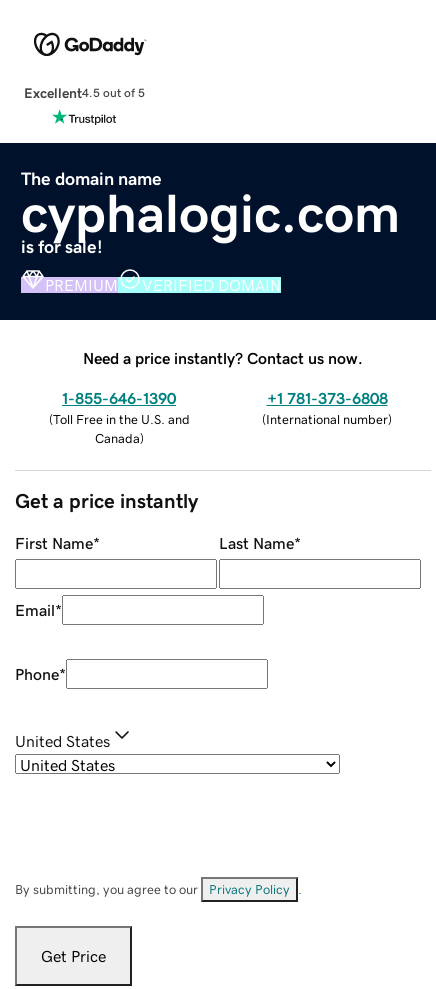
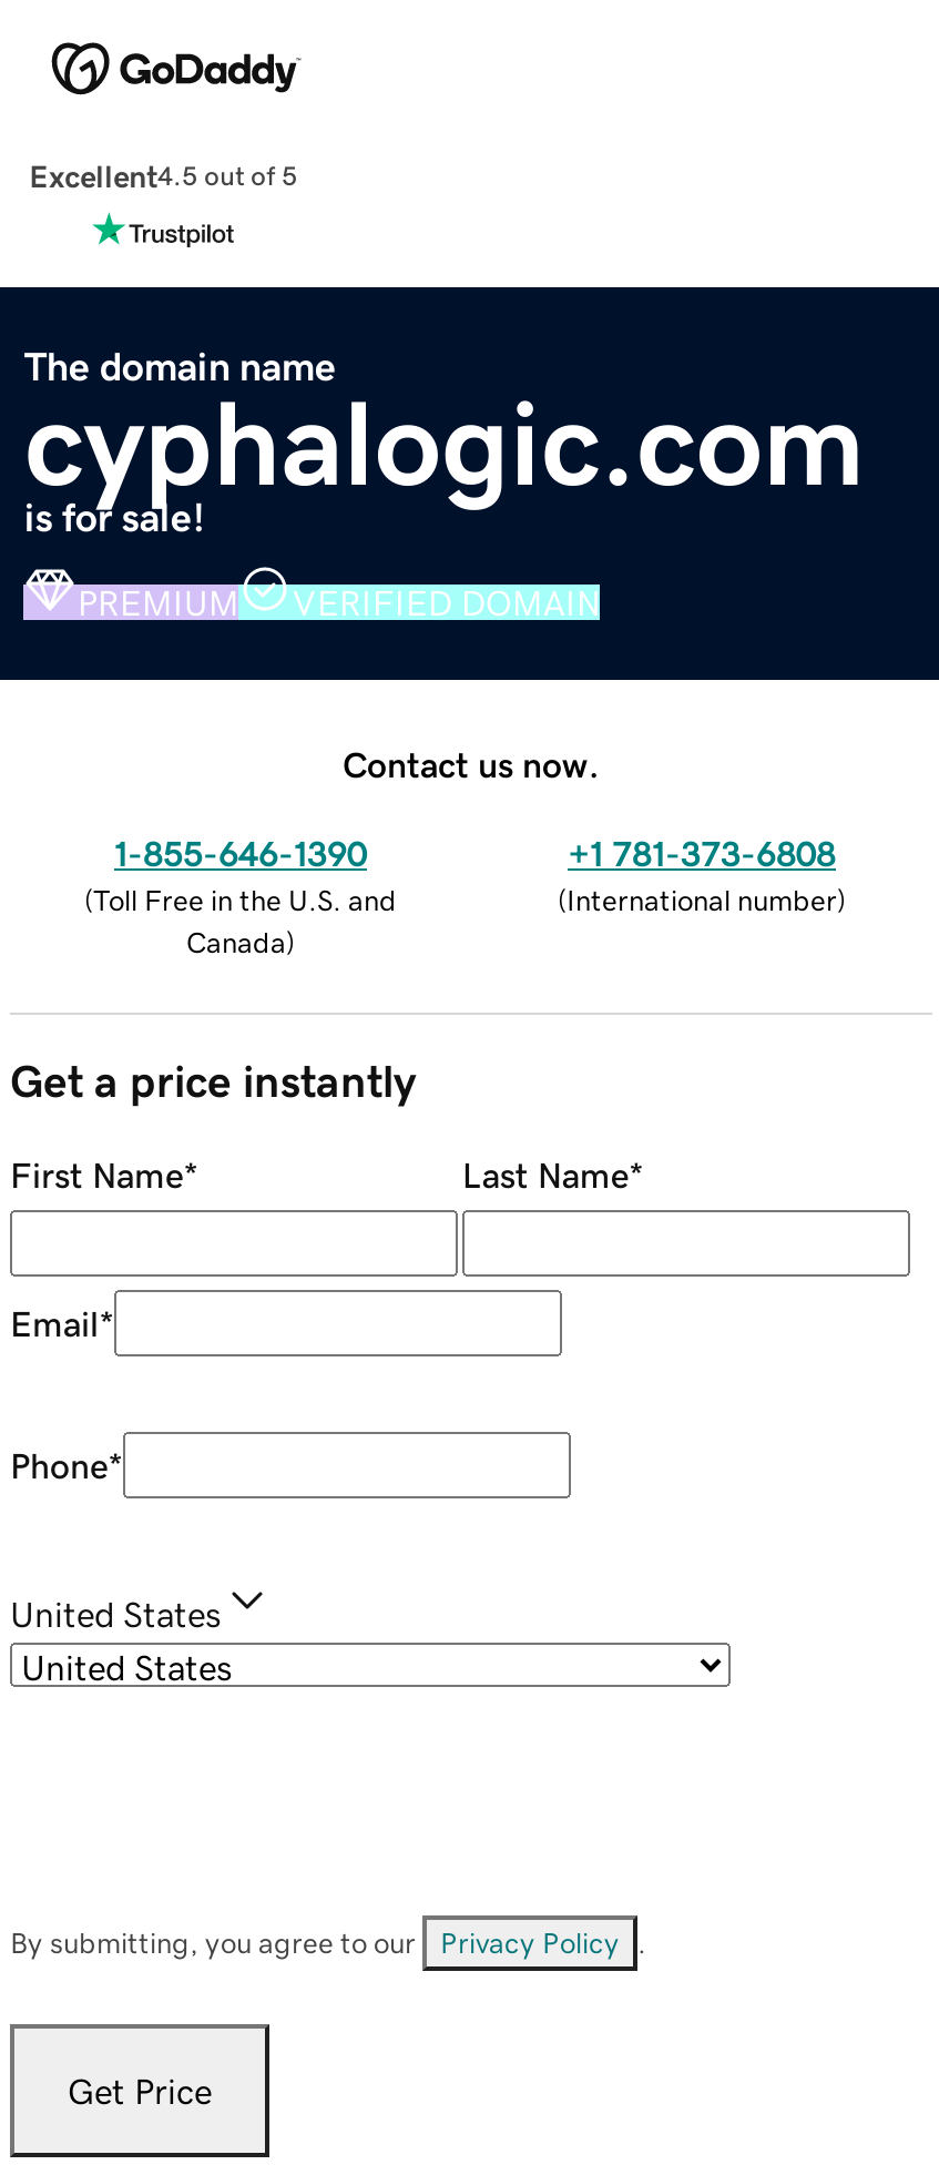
- Need a price instantly? Contact us now.
+ Contact us now.
